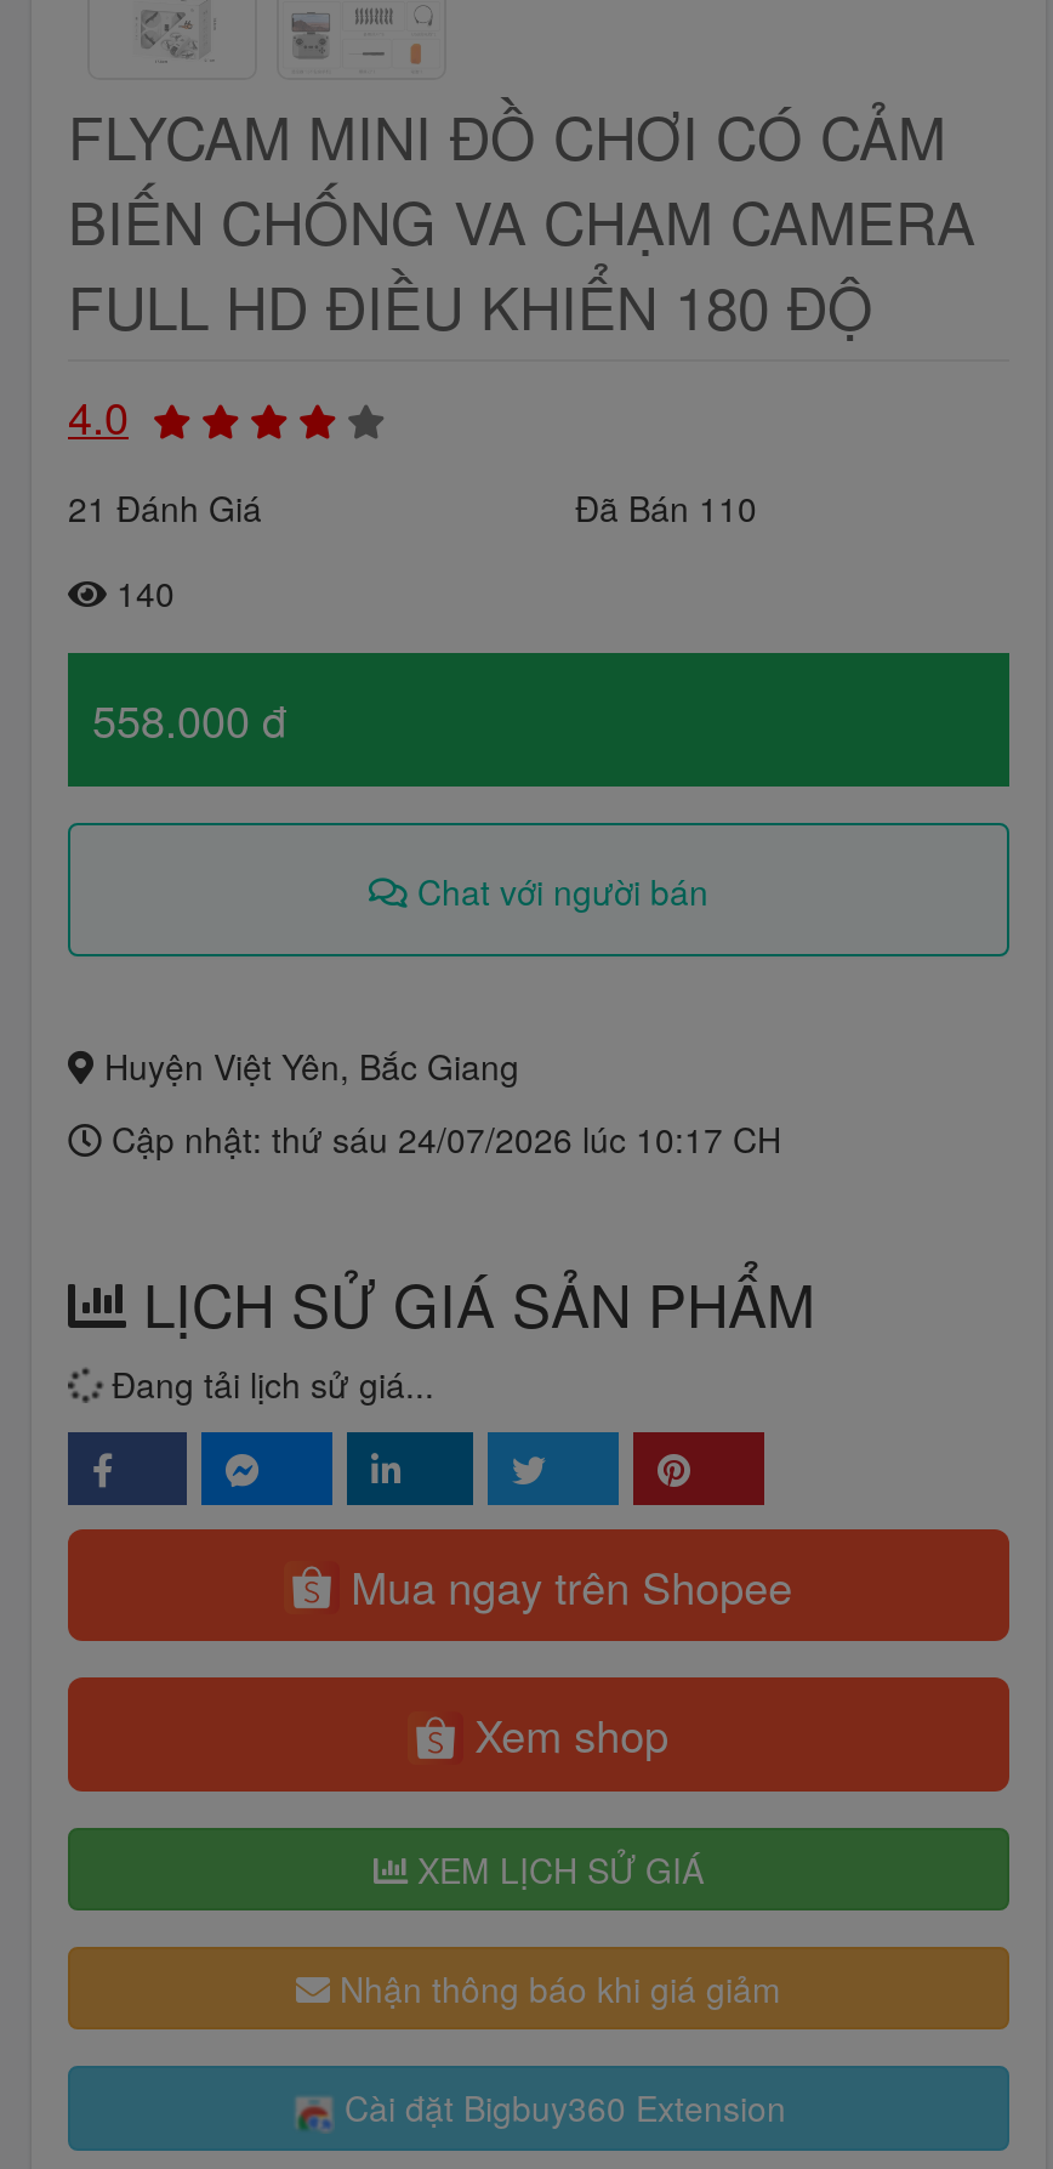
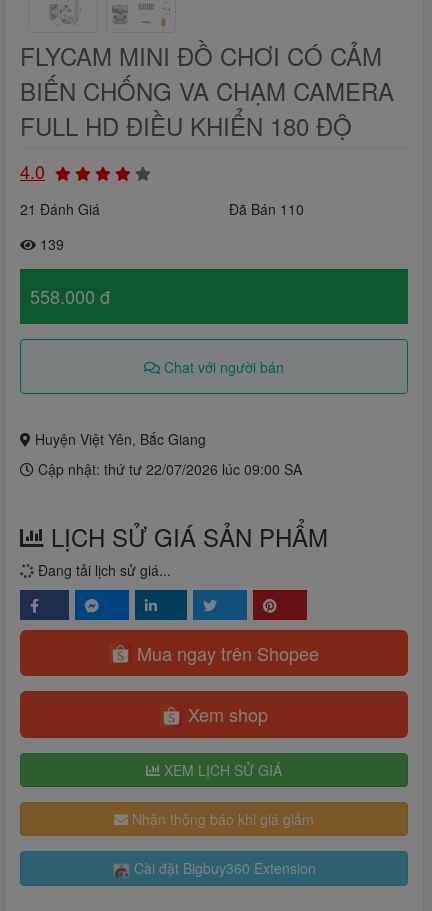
- 140
+ 139

- Cập nhật: thứ sáu 24/07/2026 lúc 10:17 CH
+ Cập nhật: thứ tư 22/07/2026 lúc 09:00 SA
